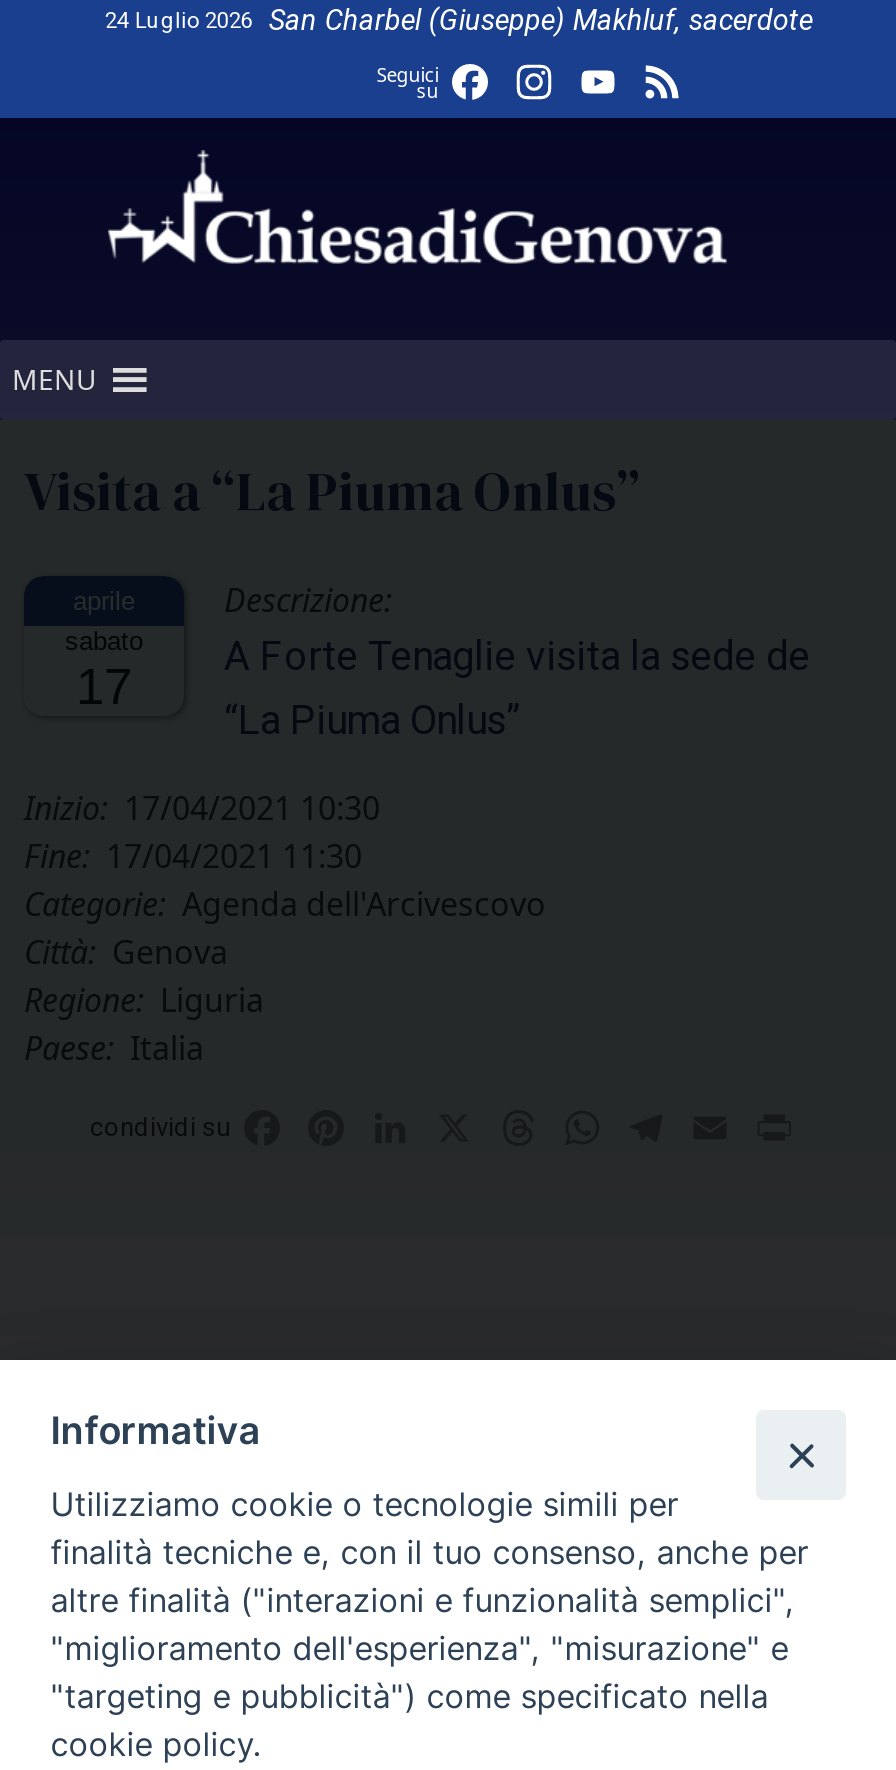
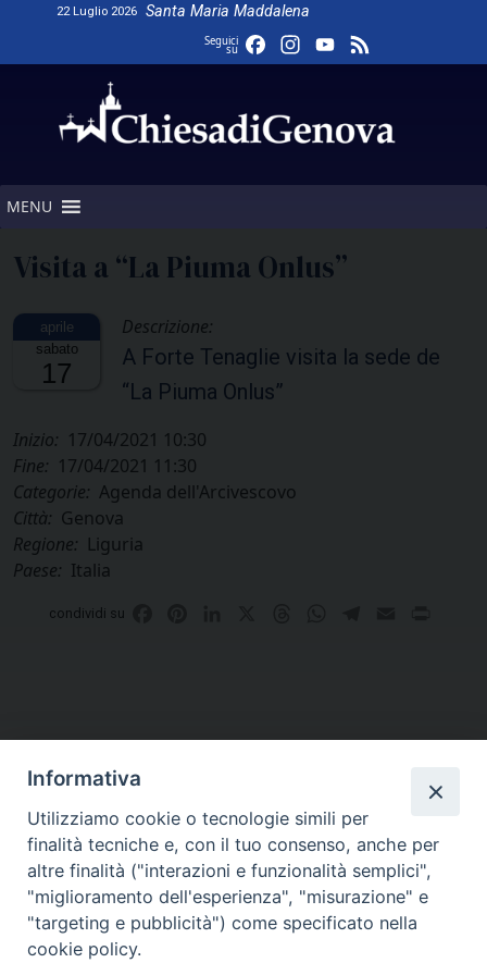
- 24 Luglio 2026
- San Charbel (Giuseppe) Makhluf, sacerdote
+ 22 Luglio 2026
+ Santa Maria Maddalena
